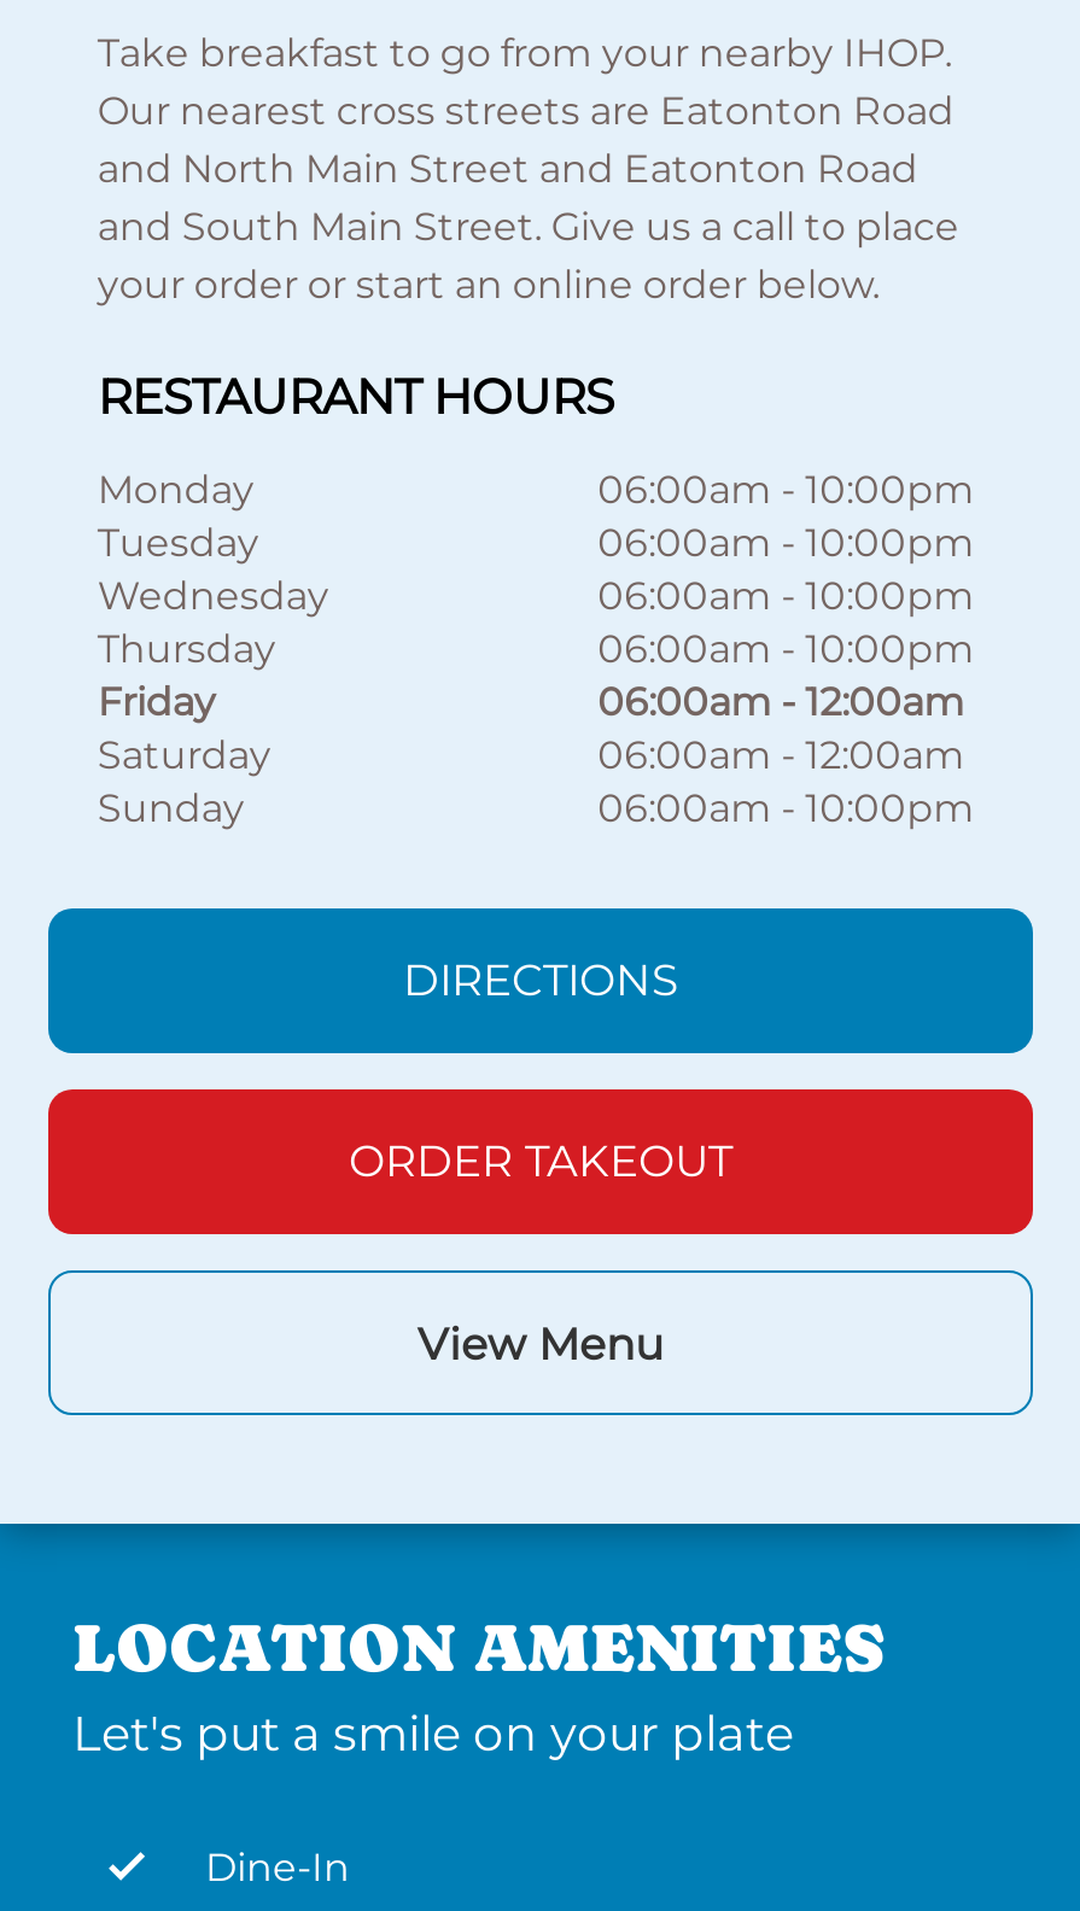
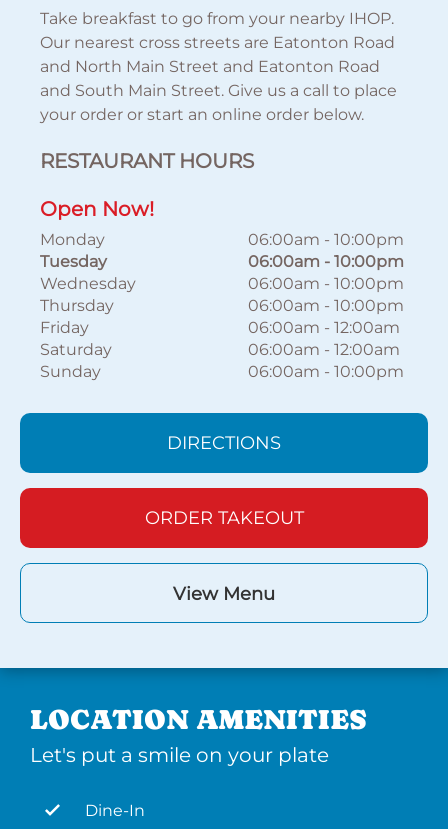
+ Open Now!
